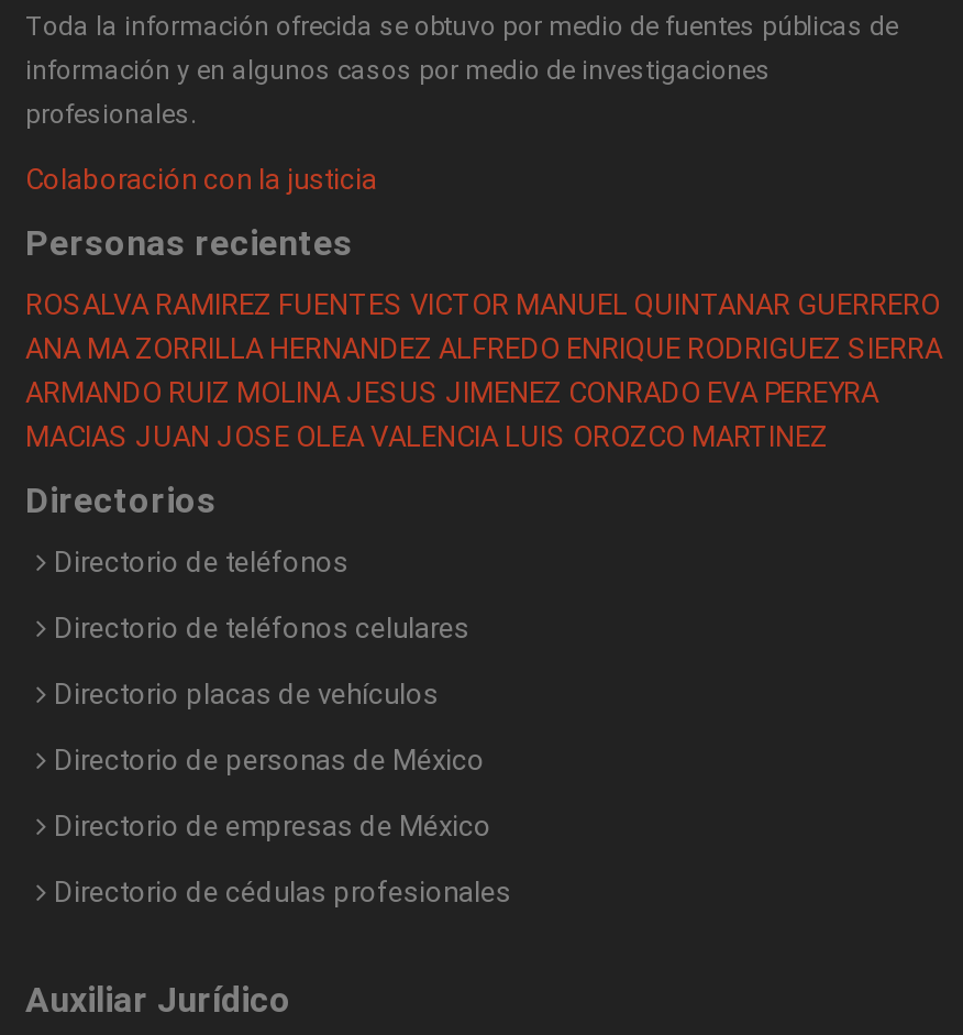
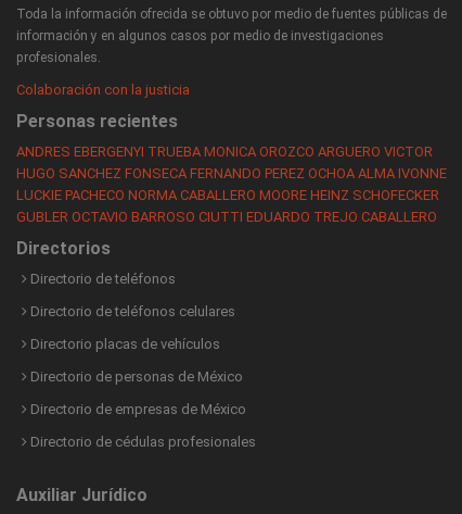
- ROSALVA RAMIREZ FUENTES VICTOR MANUEL QUINTANAR GUERRERO
- ANA MA ZORRILLA HERNANDEZ ALFREDO ENRIQUE RODRIGUEZ SIERRA
- ARMANDO RUIZ MOLINA JESUS JIMENEZ CONRADO EVA PEREYRA
- MACIAS JUAN JOSE OLEA VALENCIA LUIS OROZCO MARTINEZ
+ ANDRES EBERGENYI TRUEBA MONICA OROZCO ARGUERO VICTOR
+ HUGO SANCHEZ FONSECA FERNANDO PEREZ OCHOA ALMA IVONNE
+ LUCKIE PACHECO NORMA CABALLERO MOORE HEINZ SCHOFECKER
+ GUBLER OCTAVIO BARROSO CIUTTI EDUARDO TREJO CABALLERO
